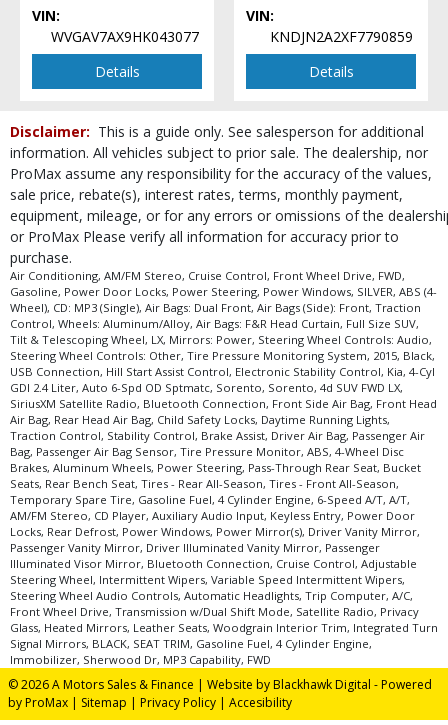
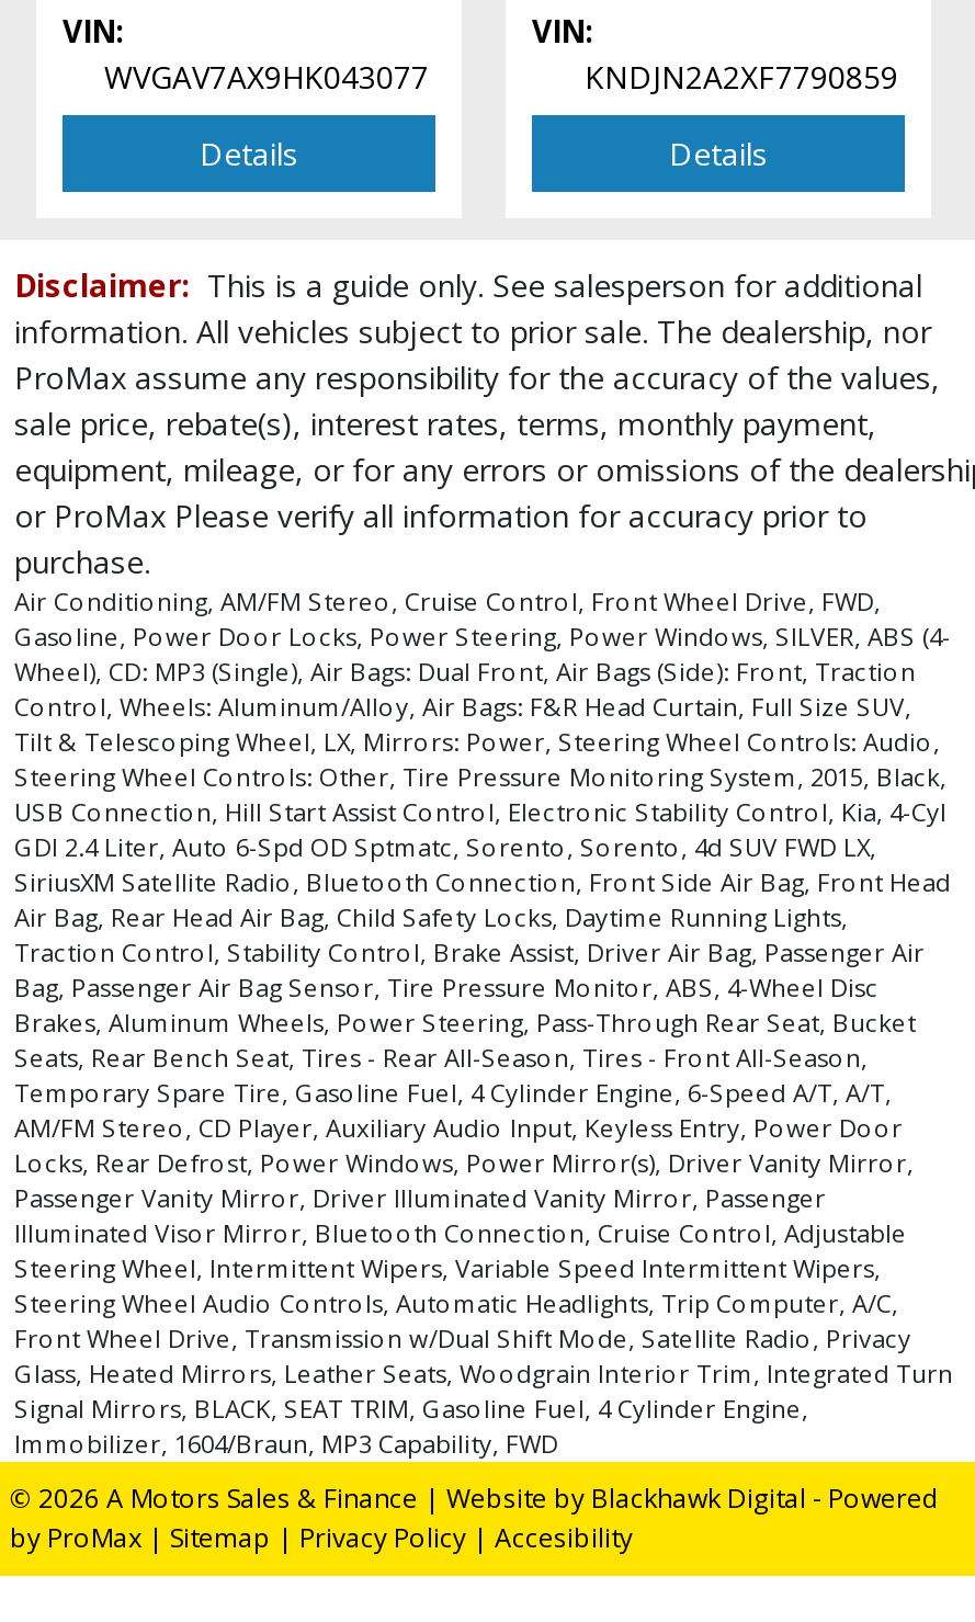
- Immobilizer, Sherwood Dr, MP3 Capability, FWD
+ Immobilizer, 1604/Braun, MP3 Capability, FWD
